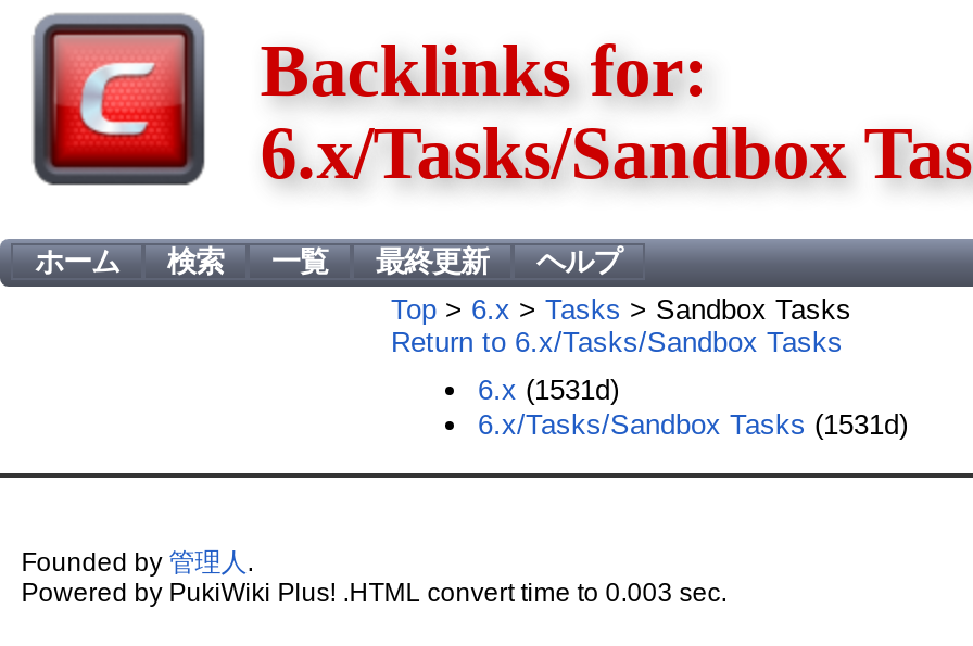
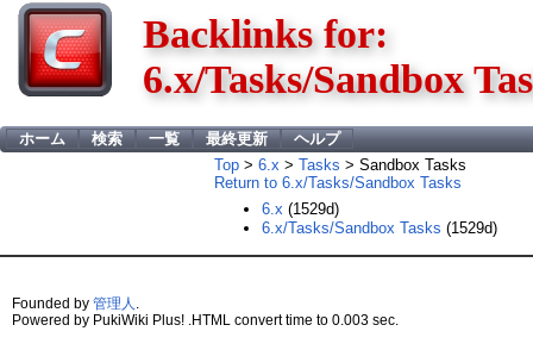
- 6.x (1531d)
+ 6.x (1529d)

- 6.x/Tasks/Sandbox Tasks (1531d)
+ 6.x/Tasks/Sandbox Tasks (1529d)
